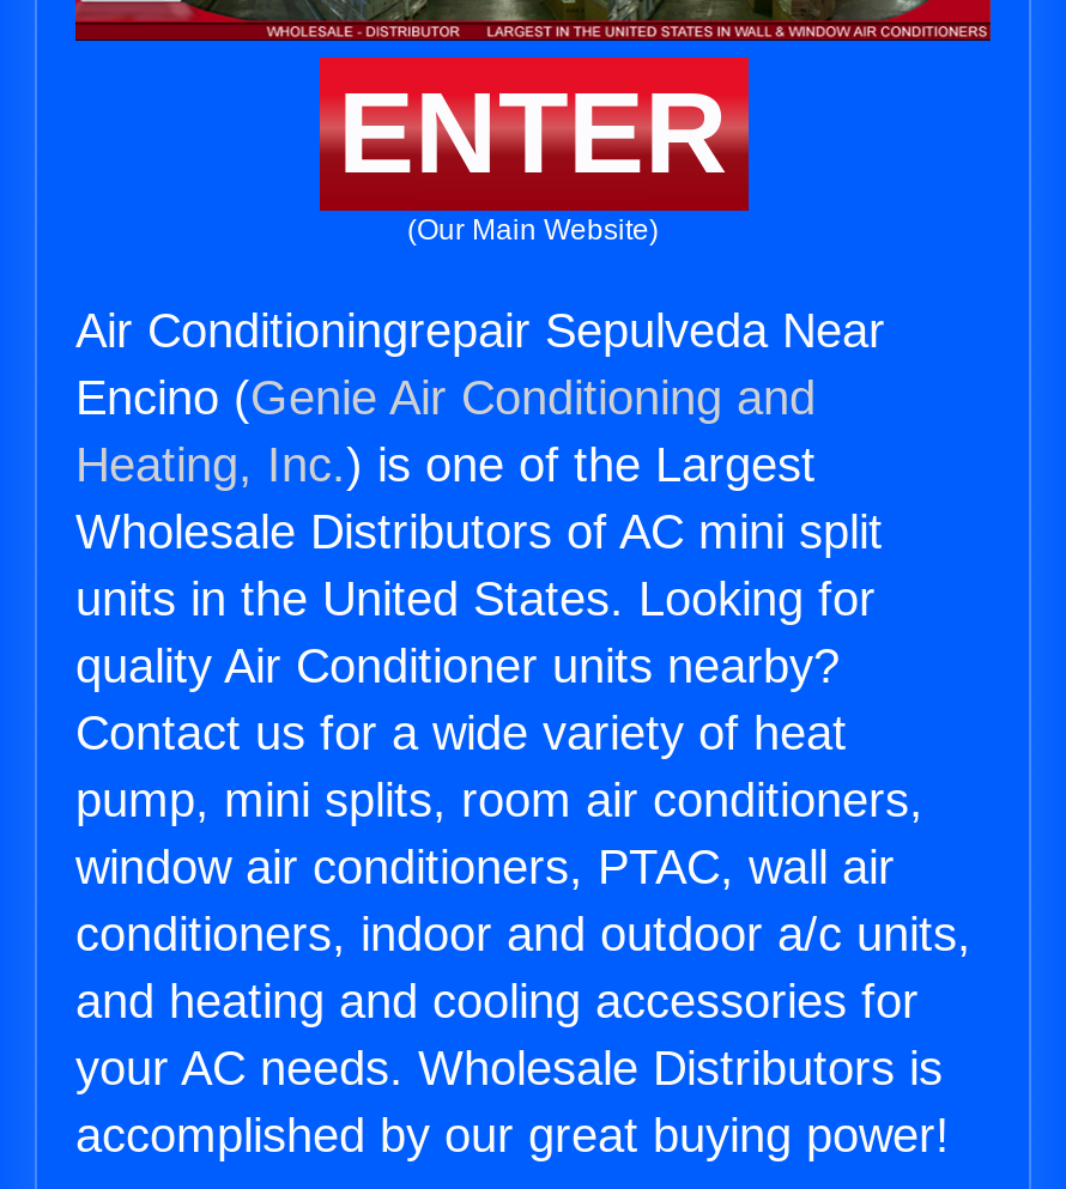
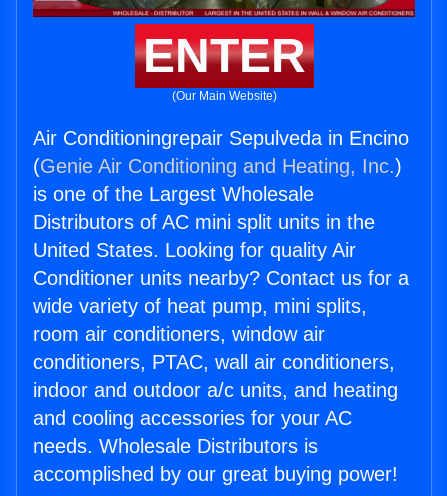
- Air Conditioningrepair Sepulveda Near
- Encino (Genie Air Conditioning and
- Heating, Inc.) is one of the Largest
- Wholesale Distributors of AC mini split
- units in the United States. Looking for
- quality Air Conditioner units nearby?
- Contact us for a wide variety of heat
- pump, mini splits, room air conditioners,
- window air conditioners, PTAC, wall air
- conditioners, indoor and outdoor a/c units,
- and heating and cooling accessories for
- your AC needs. Wholesale Distributors is
+ Air Conditioningrepair Sepulveda in Encino
+ (Genie Air Conditioning and Heating, Inc.)
+ is one of the Largest Wholesale
+ Distributors of AC mini split units in the
+ United States. Looking for quality Air
+ Conditioner units nearby? Contact us for a
+ wide variety of heat pump, mini splits,
+ room air conditioners, window air
+ conditioners, PTAC, wall air conditioners,
+ indoor and outdoor a/c units, and heating
+ and cooling accessories for your AC
+ needs. Wholesale Distributors is
